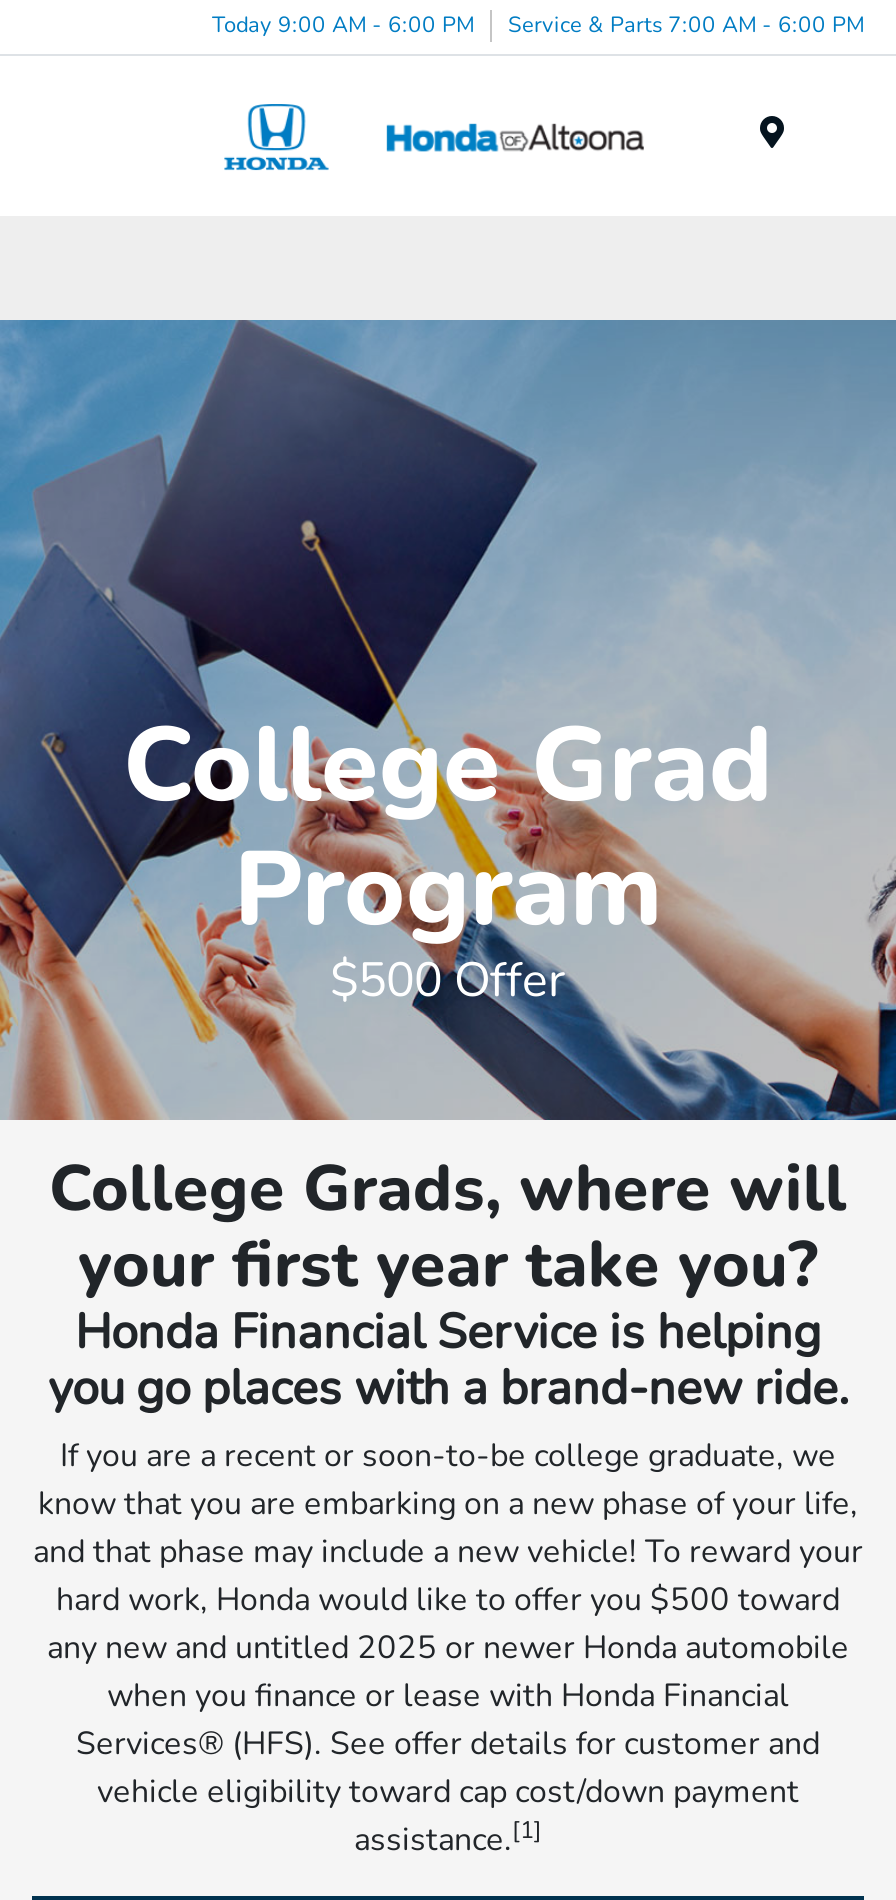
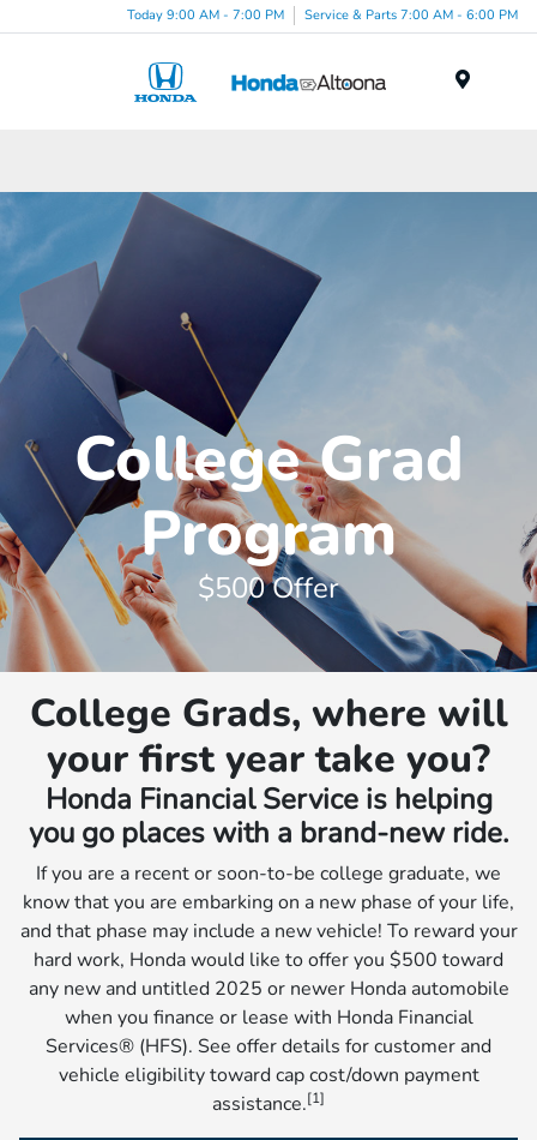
- Today 9:00 AM - 6:00 PM Service & Parts 7:00 AM - 6:00 PM
+ Today 9:00 AM - 7:00 PM Service & Parts 7:00 AM - 6:00 PM
